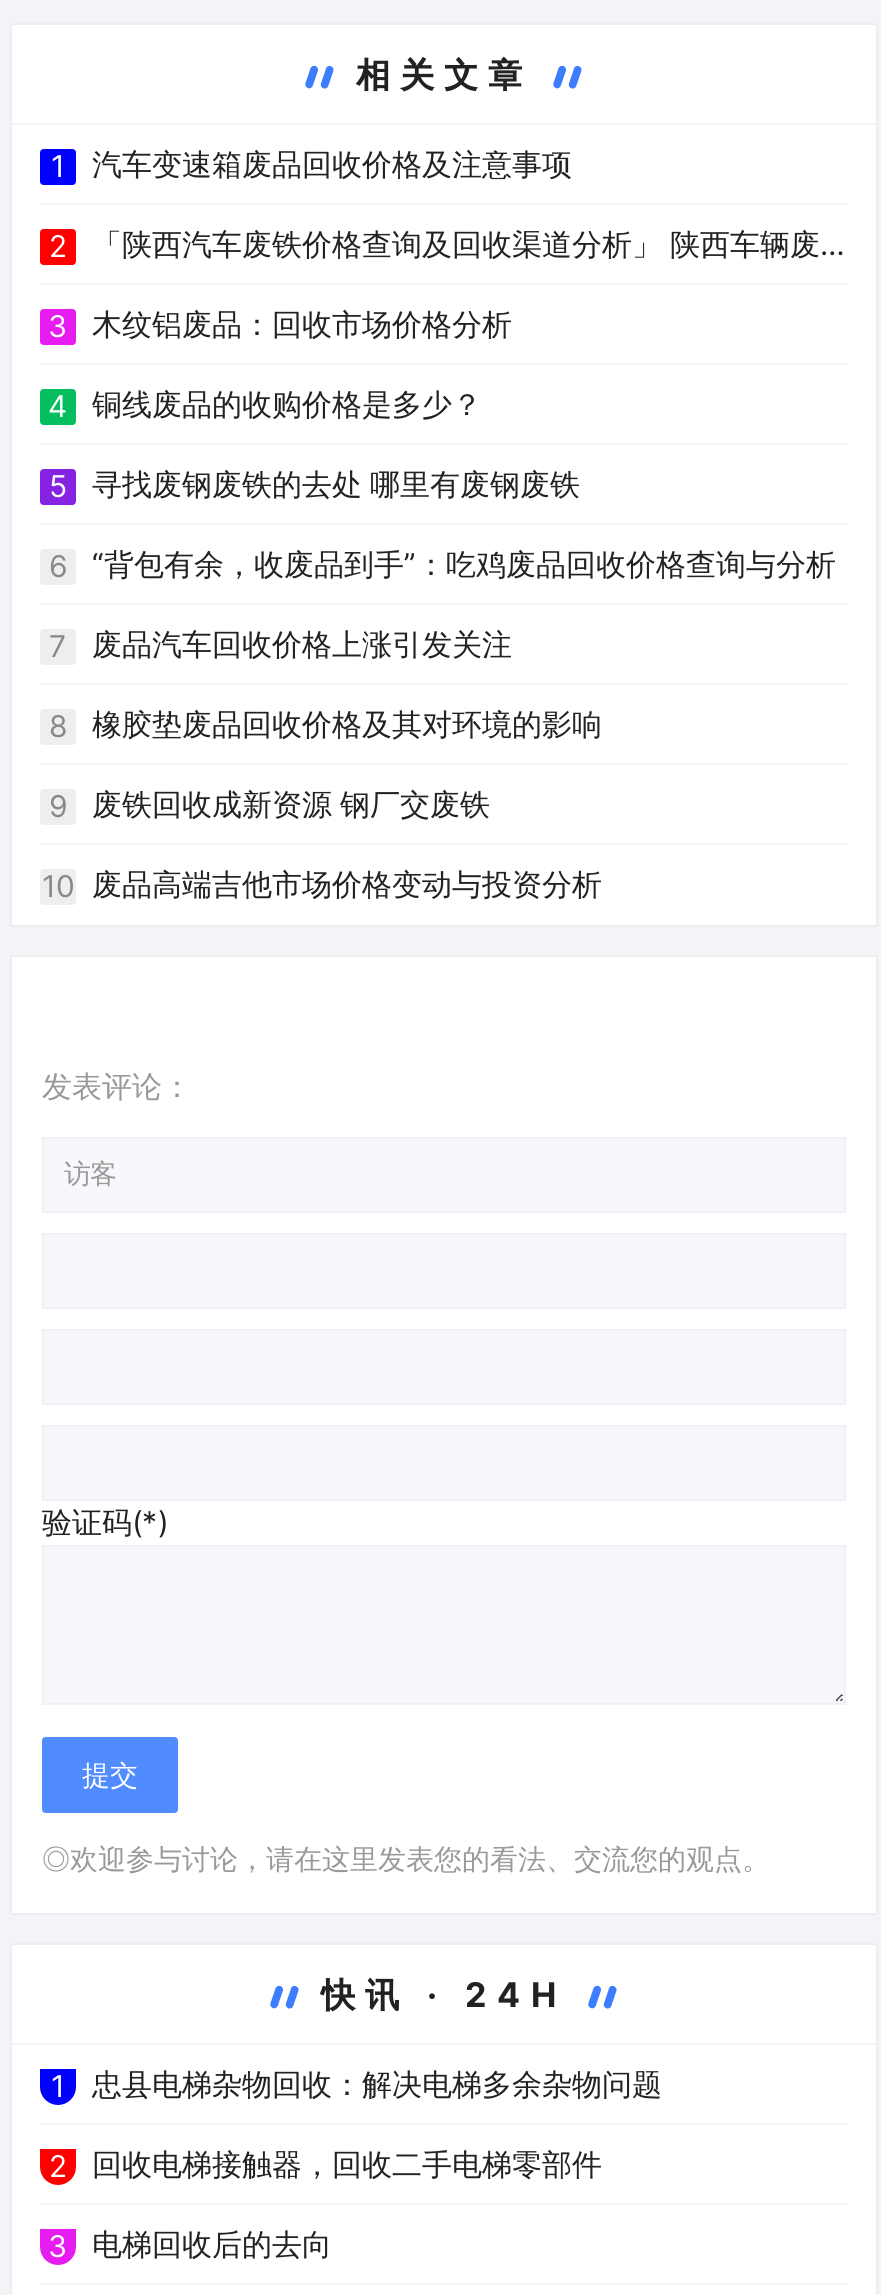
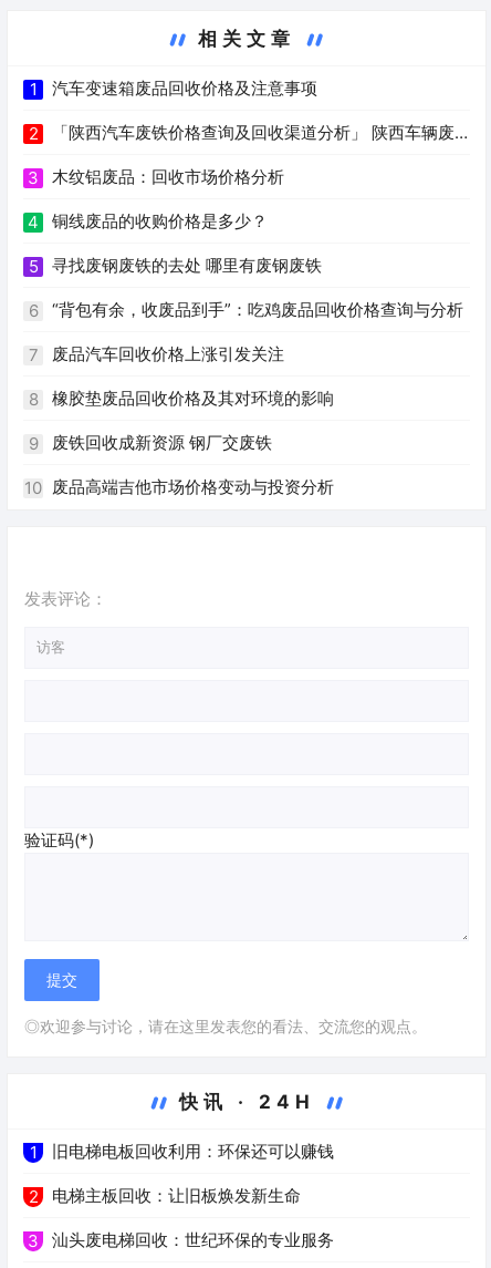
- 忠县电梯杂物回收：解决电梯多余杂物问题
+ 旧电梯电板回收利用：环保还可以赚钱

- 回收电梯接触器，回收二手电梯零部件
+ 电梯主板回收：让旧板焕发新生命

- 电梯回收后的去向
+ 汕头废电梯回收：世纪环保的专业服务
